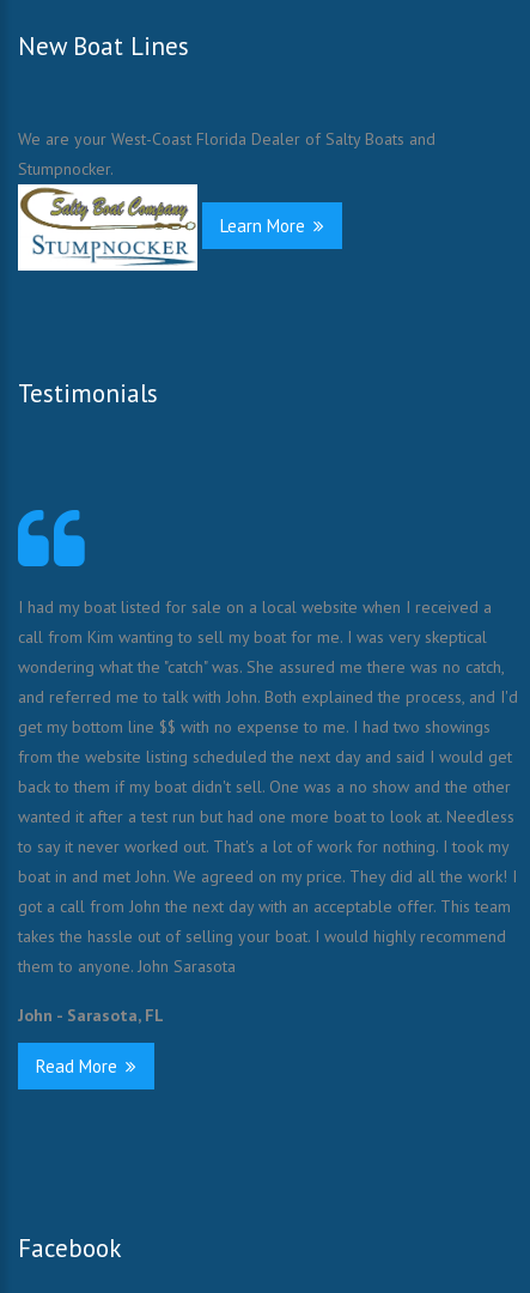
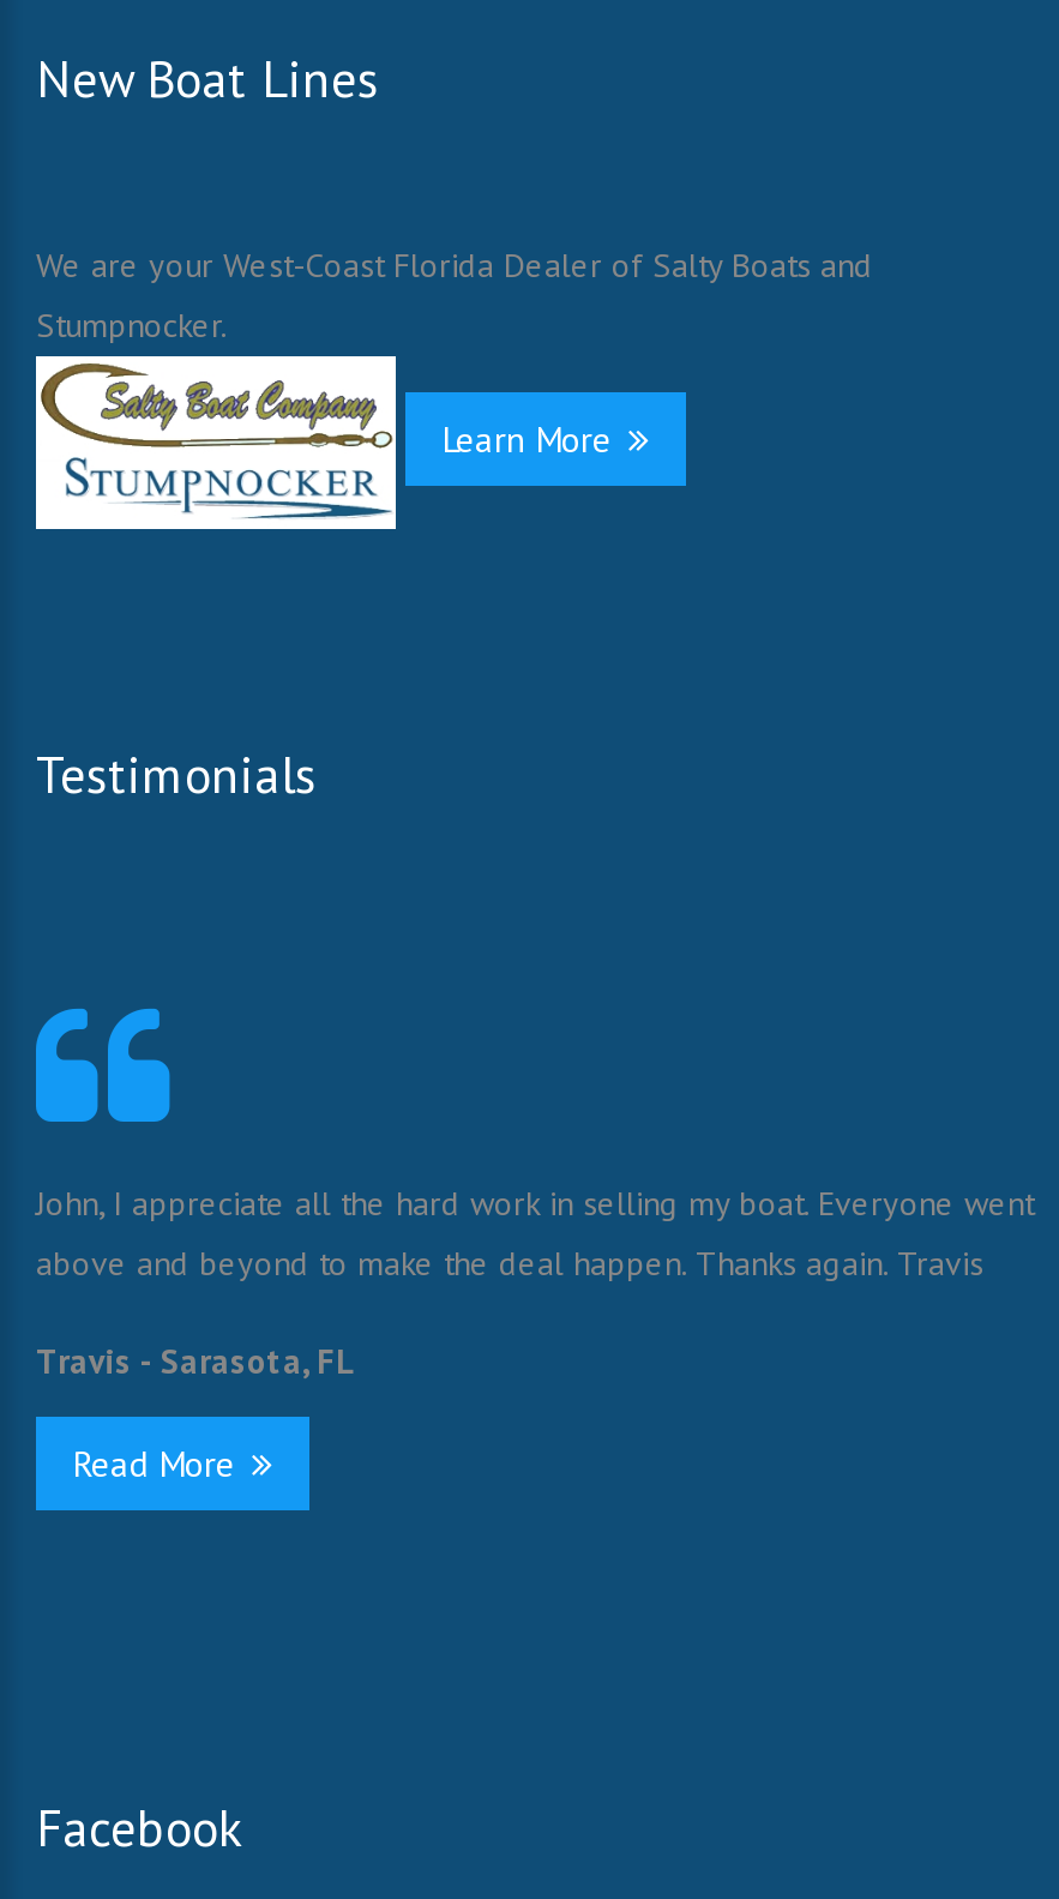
- I had my boat listed for sale on a local website when I received a
- call from Kim wanting to sell my boat for me. I was very skeptical
- wondering what the "catch" was. She assured me there was no catch,
- and referred me to talk with John. Both explained the process, and I'd
- get my bottom line $$ with no expense to me. I had two showings
- from the website listing scheduled the next day and said I would get
- back to them if my boat didn't sell. One was a no show and the other
- wanted it after a test run but had one more boat to look at. Needless
- to say it never worked out. That's a lot of work for nothing. I took my
- boat in and met John. We agreed on my price. They did all the work! I
- got a call from John the next day with an acceptable offer. This team
- takes the hassle out of selling your boat. I would highly recommend
- them to anyone. John Sarasota
+ John, I appreciate all the hard work in selling my boat. Everyone went
+ above and beyond to make the deal happen. Thanks again. Travis

- John - Sarasota, FL
+ Travis - Sarasota, FL
